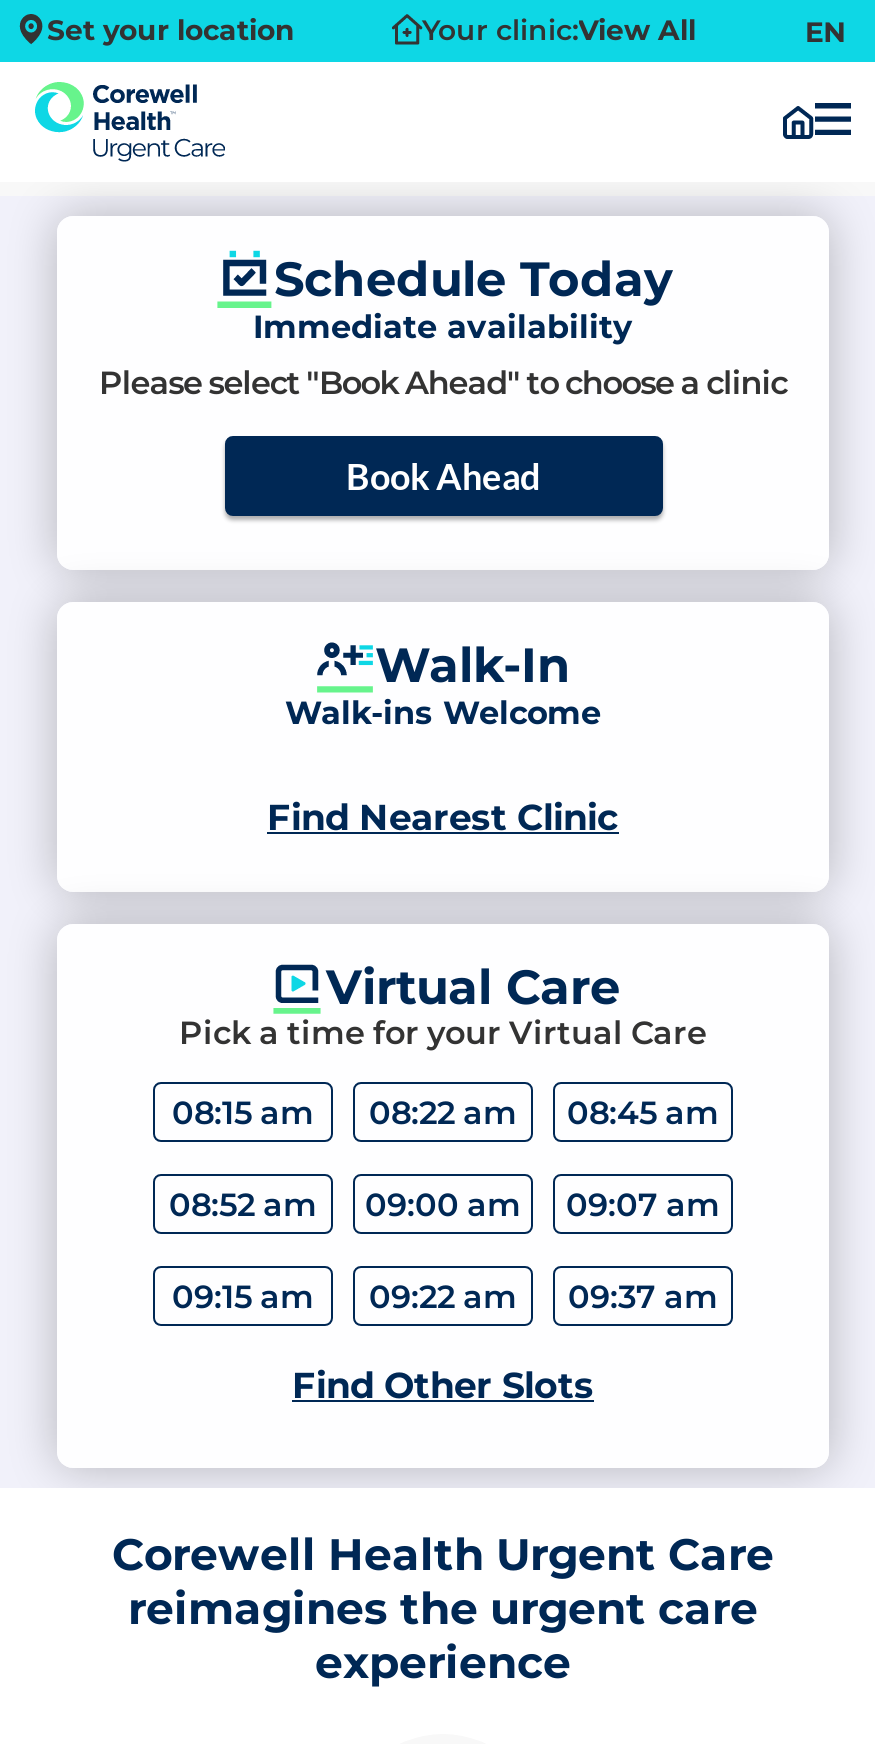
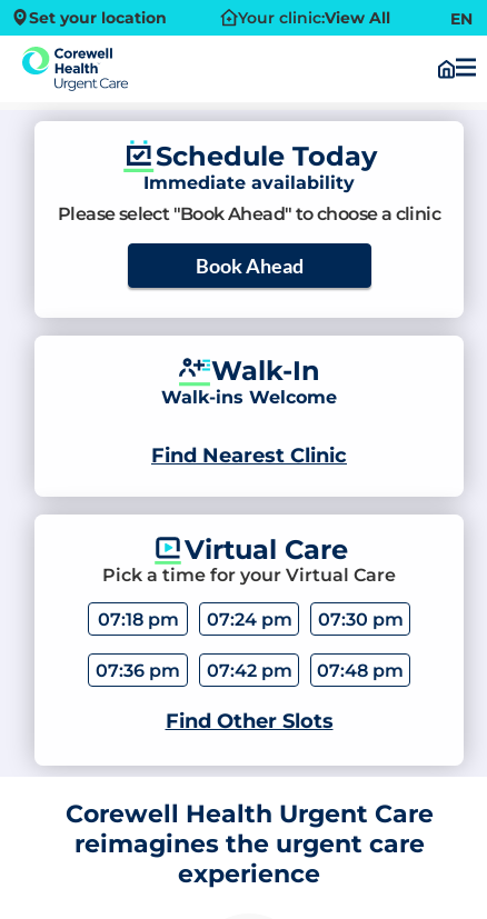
- 08:15 am
- 08:22 am
- 08:45 am
- 08:52 am
- 09:00 am
- 09:07 am
- 09:15 am
- 09:22 am
- 09:37 am
+ 07:18 pm
+ 07:24 pm
+ 07:30 pm
+ 07:36 pm
+ 07:42 pm
+ 07:48 pm
